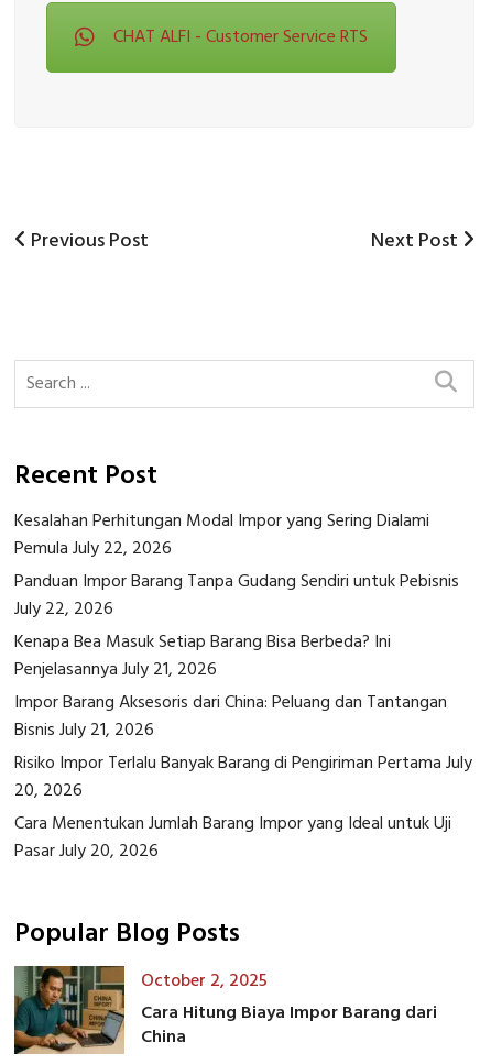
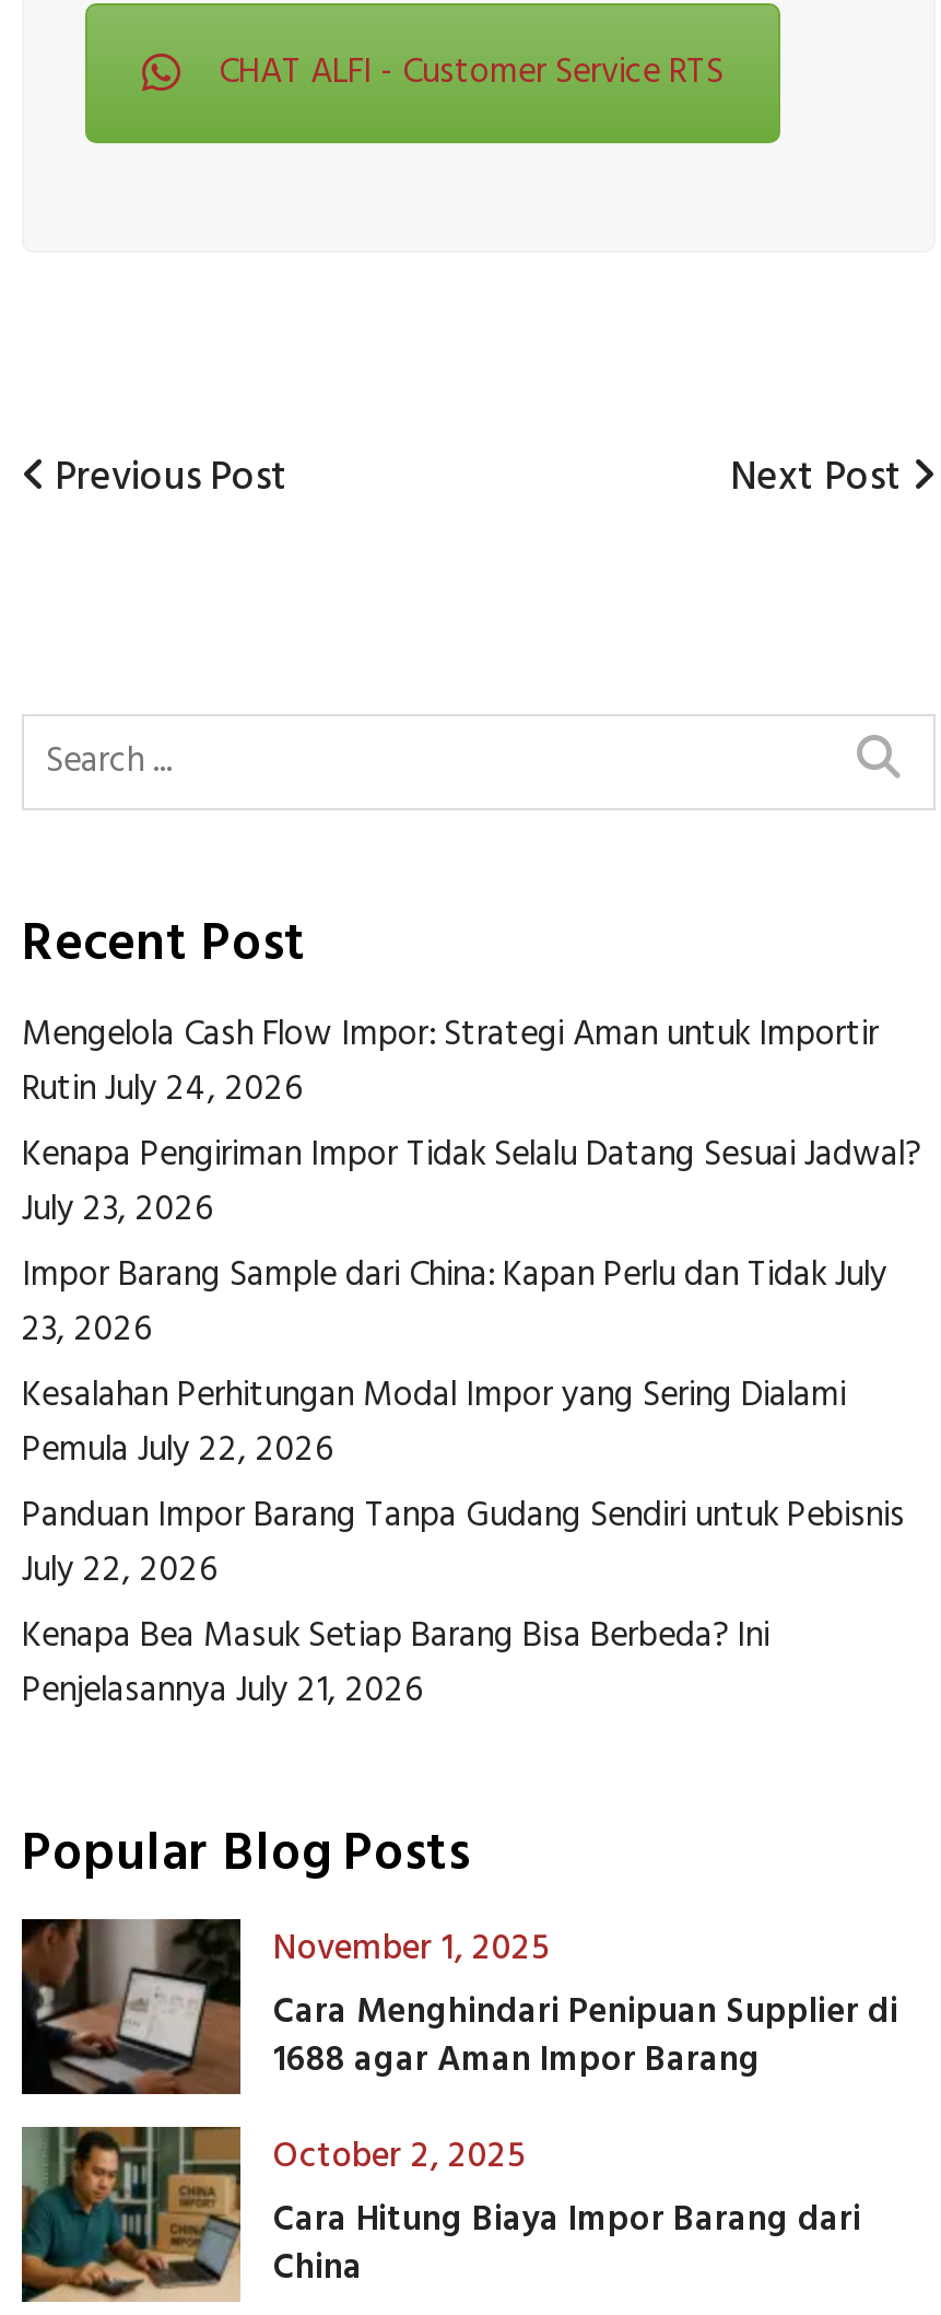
+ Mengelola Cash Flow Impor: Strategi Aman untuk Importir
+ Rutin July 24, 2026
+ Kenapa Pengiriman Impor Tidak Selalu Datang Sesuai Jadwal?
+ July 23, 2026
+ Impor Barang Sample dari China: Kapan Perlu dan Tidak July
+ 23, 2026

moved down: Kesalahan Perhitungan Modal Impor yang Sering Dialami | Pemula July 22, 2026 | Panduan Impor Barang Tanpa Gudang Sendiri untuk Pebisnis | July 22, 2026 | Kenapa Bea Masuk Setiap Barang Bisa Berbeda? Ini | Penjelasannya July 21, 2026

- Impor Barang Aksesoris dari China: Peluang dan Tantangan
- Bisnis July 21, 2026
- Risiko Impor Terlalu Banyak Barang di Pengiriman Pertama July
- 20, 2026
- Cara Menentukan Jumlah Barang Impor yang Ideal untuk Uji
- Pasar July 20, 2026

+ [image]
+ November 1, 2025
+ Cara Menghindari Penipuan Supplier di
+ 1688 agar Aman Impor Barang
